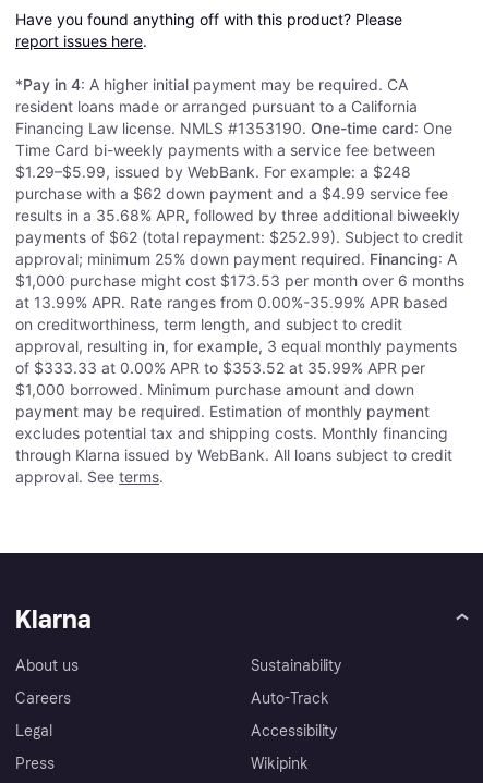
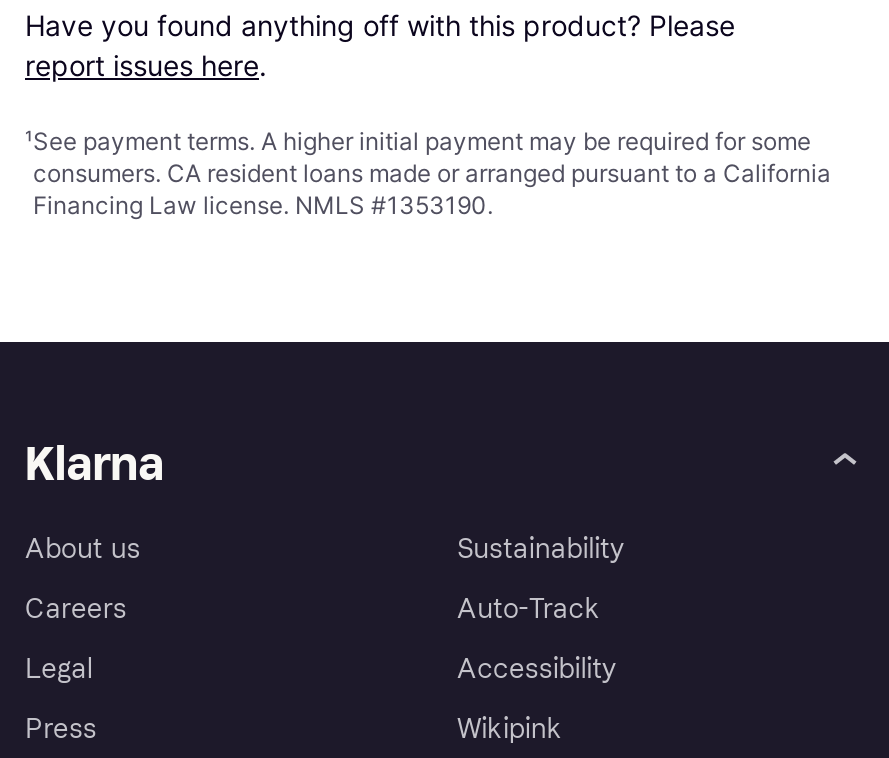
- *Pay in 4: A higher initial payment may be required. CA
- resident loans made or arranged pursuant to a California
- Financing Law license. NMLS #1353190. One-time card: One
- Time Card bi-weekly payments with a service fee between
- $1.29–$5.99, issued by WebBank. For example: a $248
- purchase with a $62 down payment and a $4.99 service fee
- results in a 35.68% APR, followed by three additional biweekly
- payments of $62 (total repayment: $252.99). Subject to credit
- approval; minimum 25% down payment required. Financing: A
- $1,000 purchase might cost $173.53 per month over 6 months
- at 13.99% APR. Rate ranges from 0.00%-35.99% APR based
- on creditworthiness, term length, and subject to credit
- approval, resulting in, for example, 3 equal monthly payments
- of $333.33 at 0.00% APR to $353.52 at 35.99% APR per
- $1,000 borrowed. Minimum purchase amount and down
- payment may be required. Estimation of monthly payment
- excludes potential tax and shipping costs. Monthly financing
- through Klarna issued by WebBank. All loans subject to credit
- approval. See terms.
+ ¹See payment terms. A higher initial payment may be required for some
+ consumers. CA resident loans made or arranged pursuant to a California
+ Financing Law license. NMLS #1353190.
